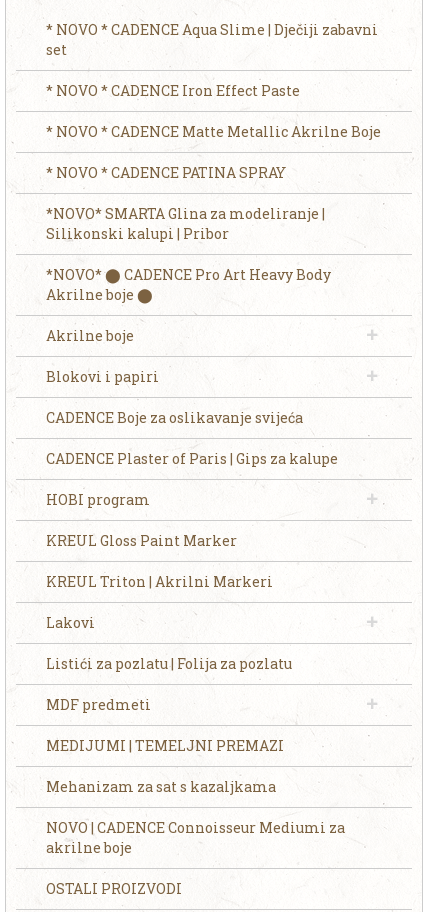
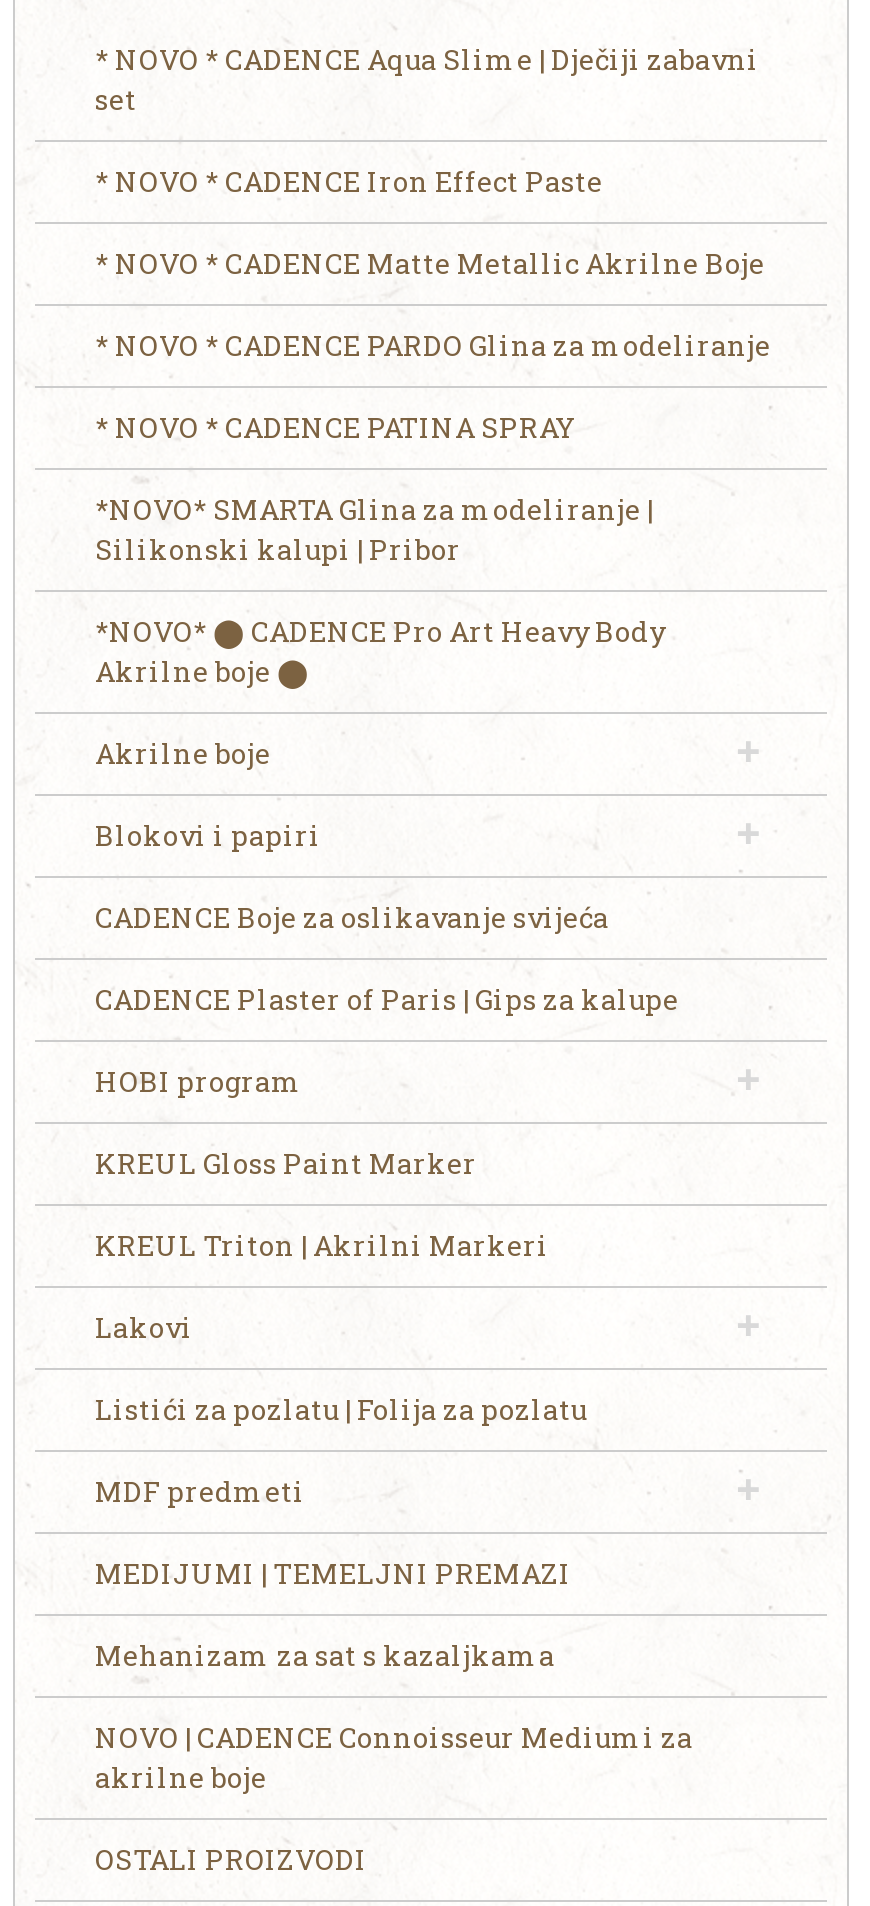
+ * NOVO * CADENCE PARDO Glina za modeliranje
